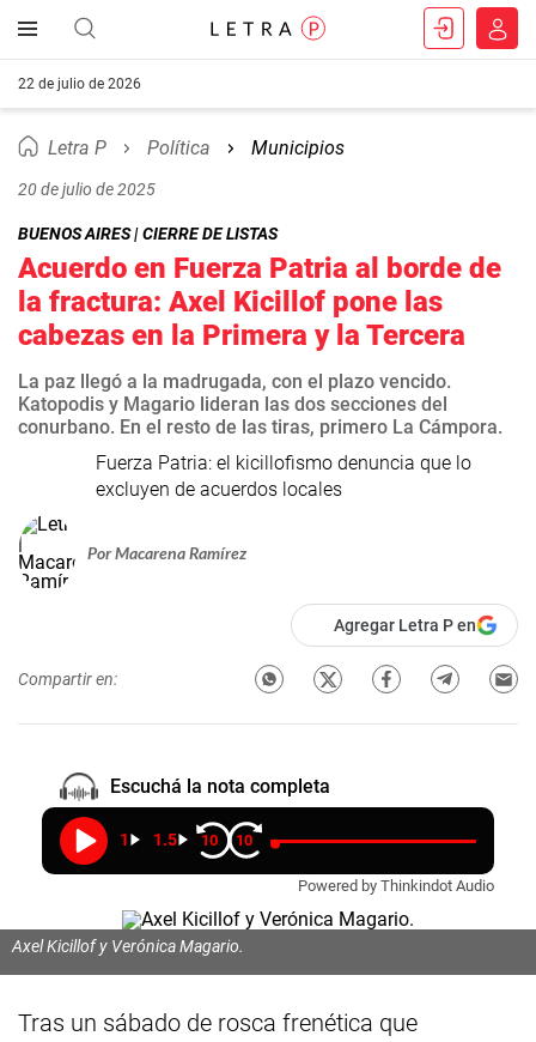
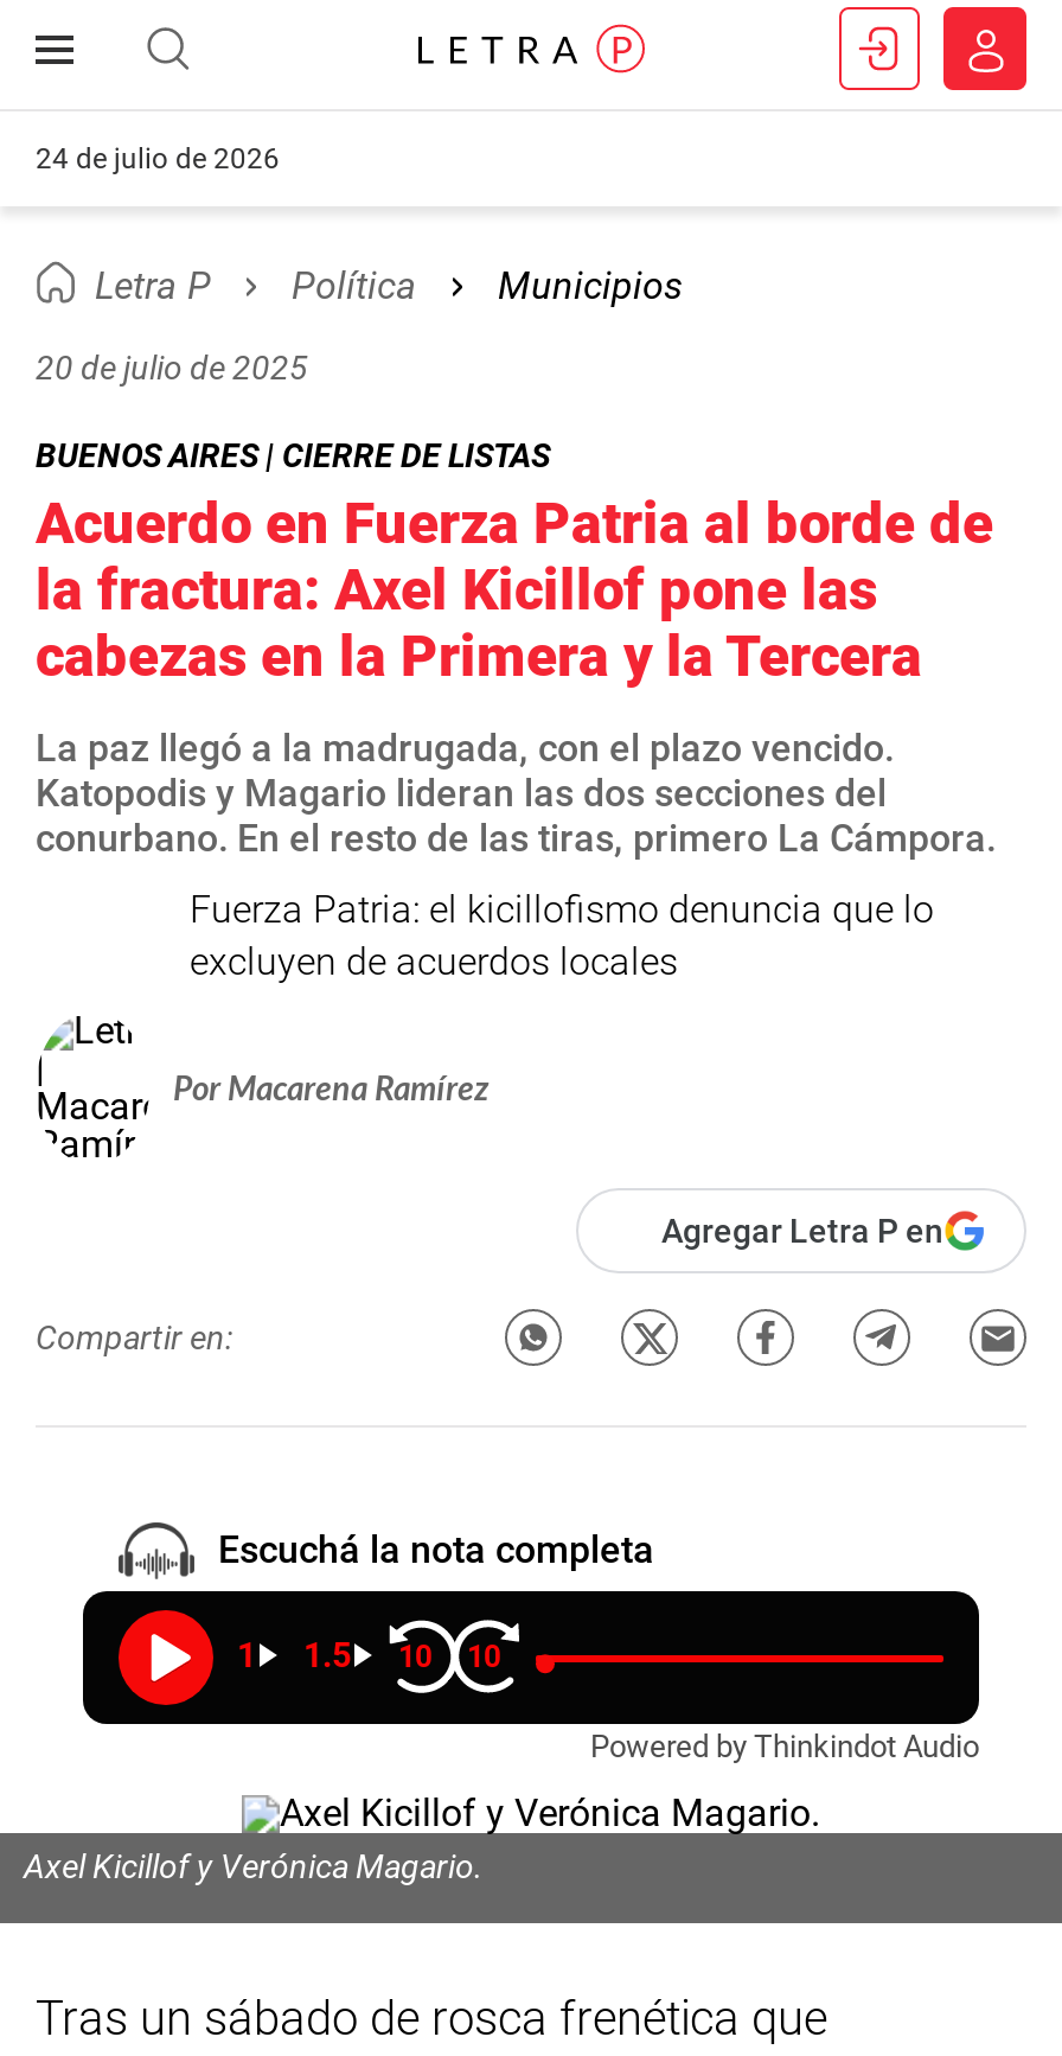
- 22 de julio de 2026
+ 24 de julio de 2026
